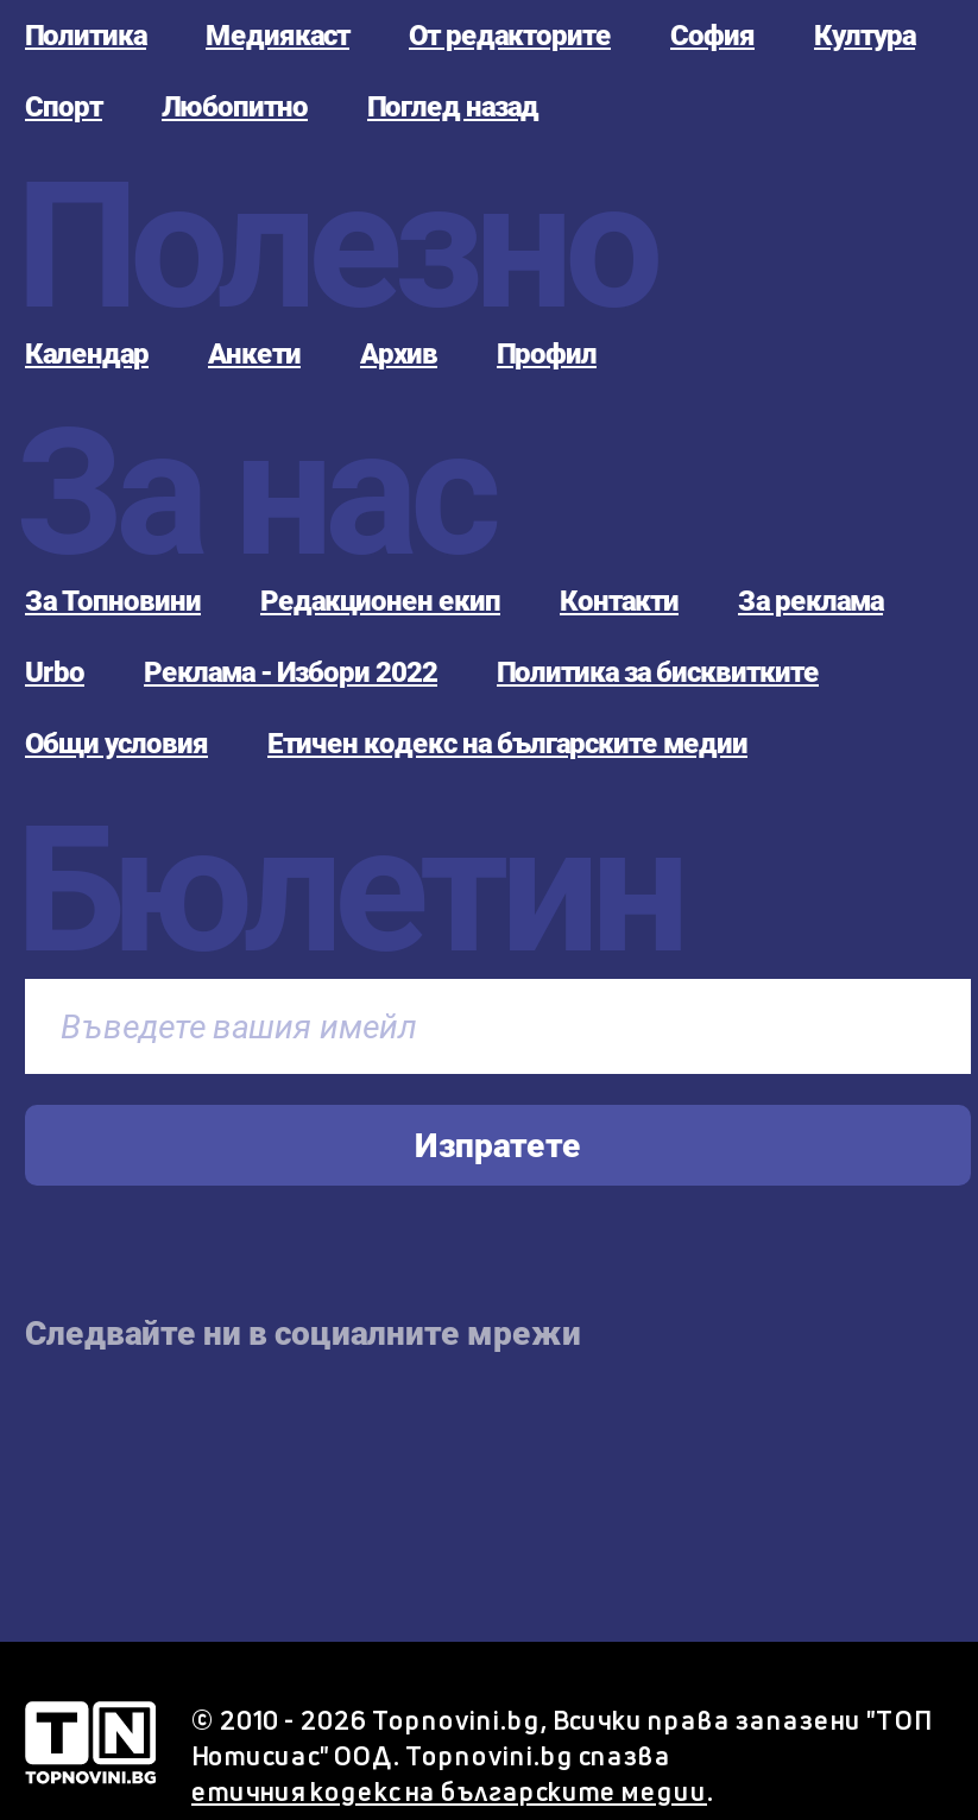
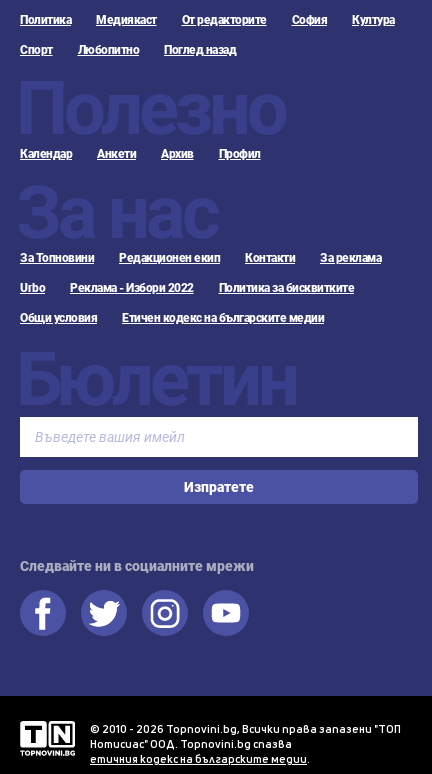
+ [image]

+ [image]

+ [image]

+ [image]
